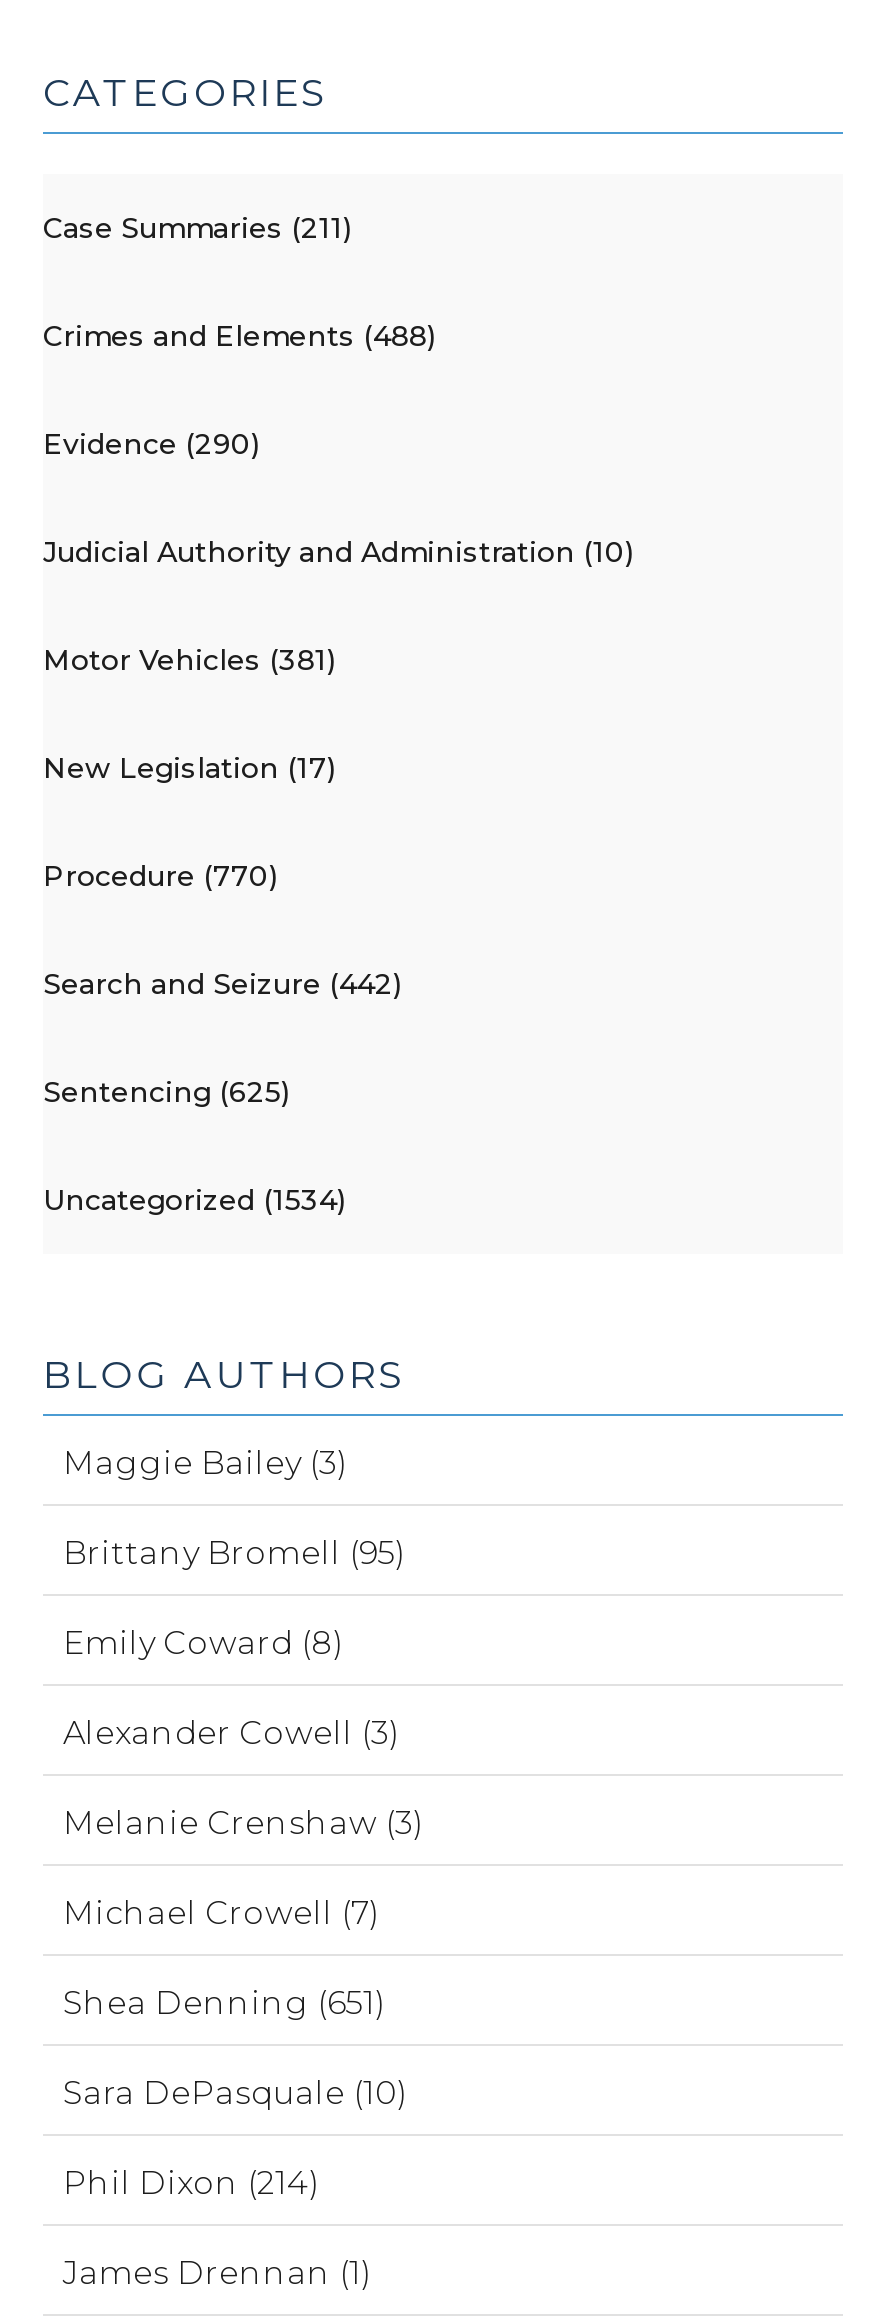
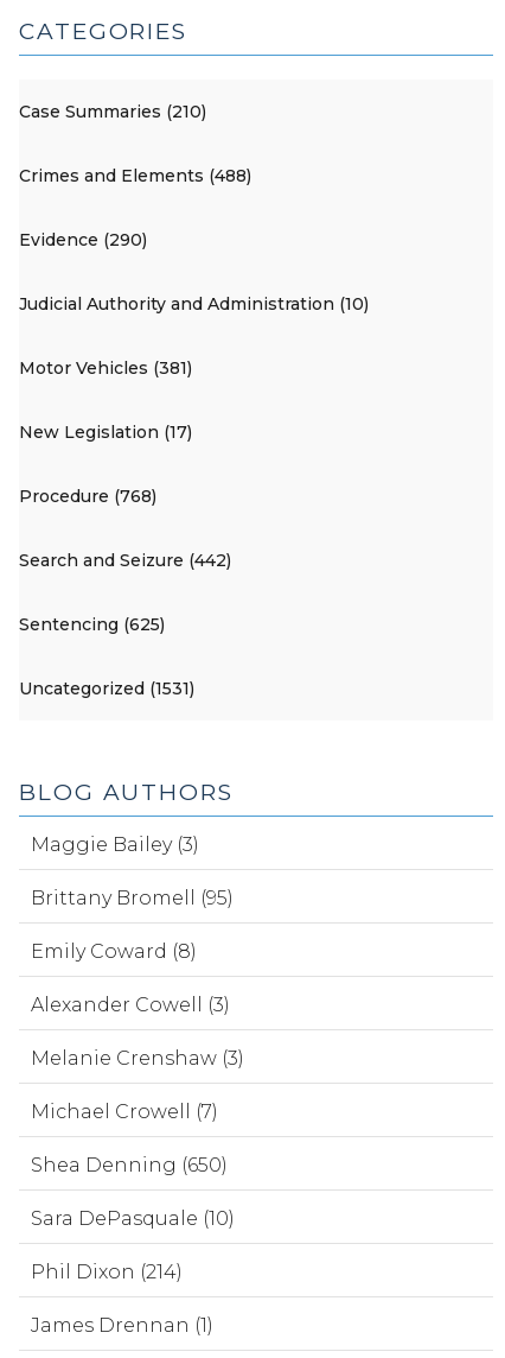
- Case Summaries (211)
+ Case Summaries (210)

- Procedure (770)
+ Procedure (768)

- Uncategorized (1534)
+ Uncategorized (1531)

- Shea Denning (651)
+ Shea Denning (650)
